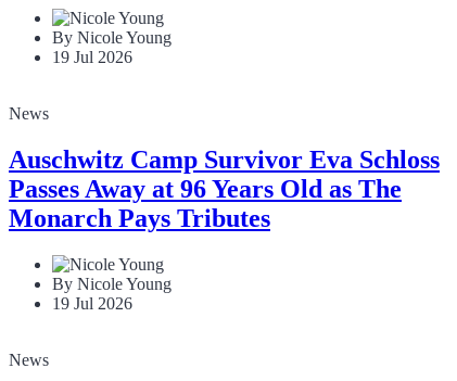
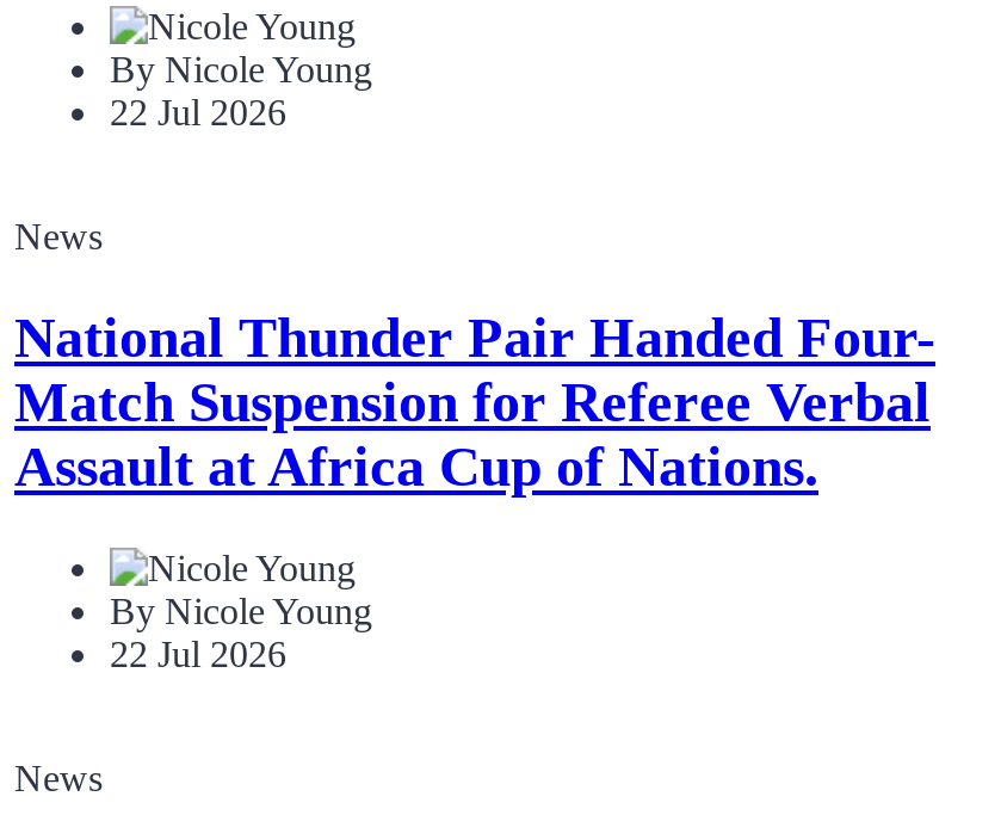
- 19 Jul 2026
+ 22 Jul 2026

- Auschwitz Camp Survivor Eva Schloss
- Passes Away at 96 Years Old as The
- Monarch Pays Tributes
+ National Thunder Pair Handed Four-
+ Match Suspension for Referee Verbal
+ Assault at Africa Cup of Nations.

- 19 Jul 2026
+ 22 Jul 2026
